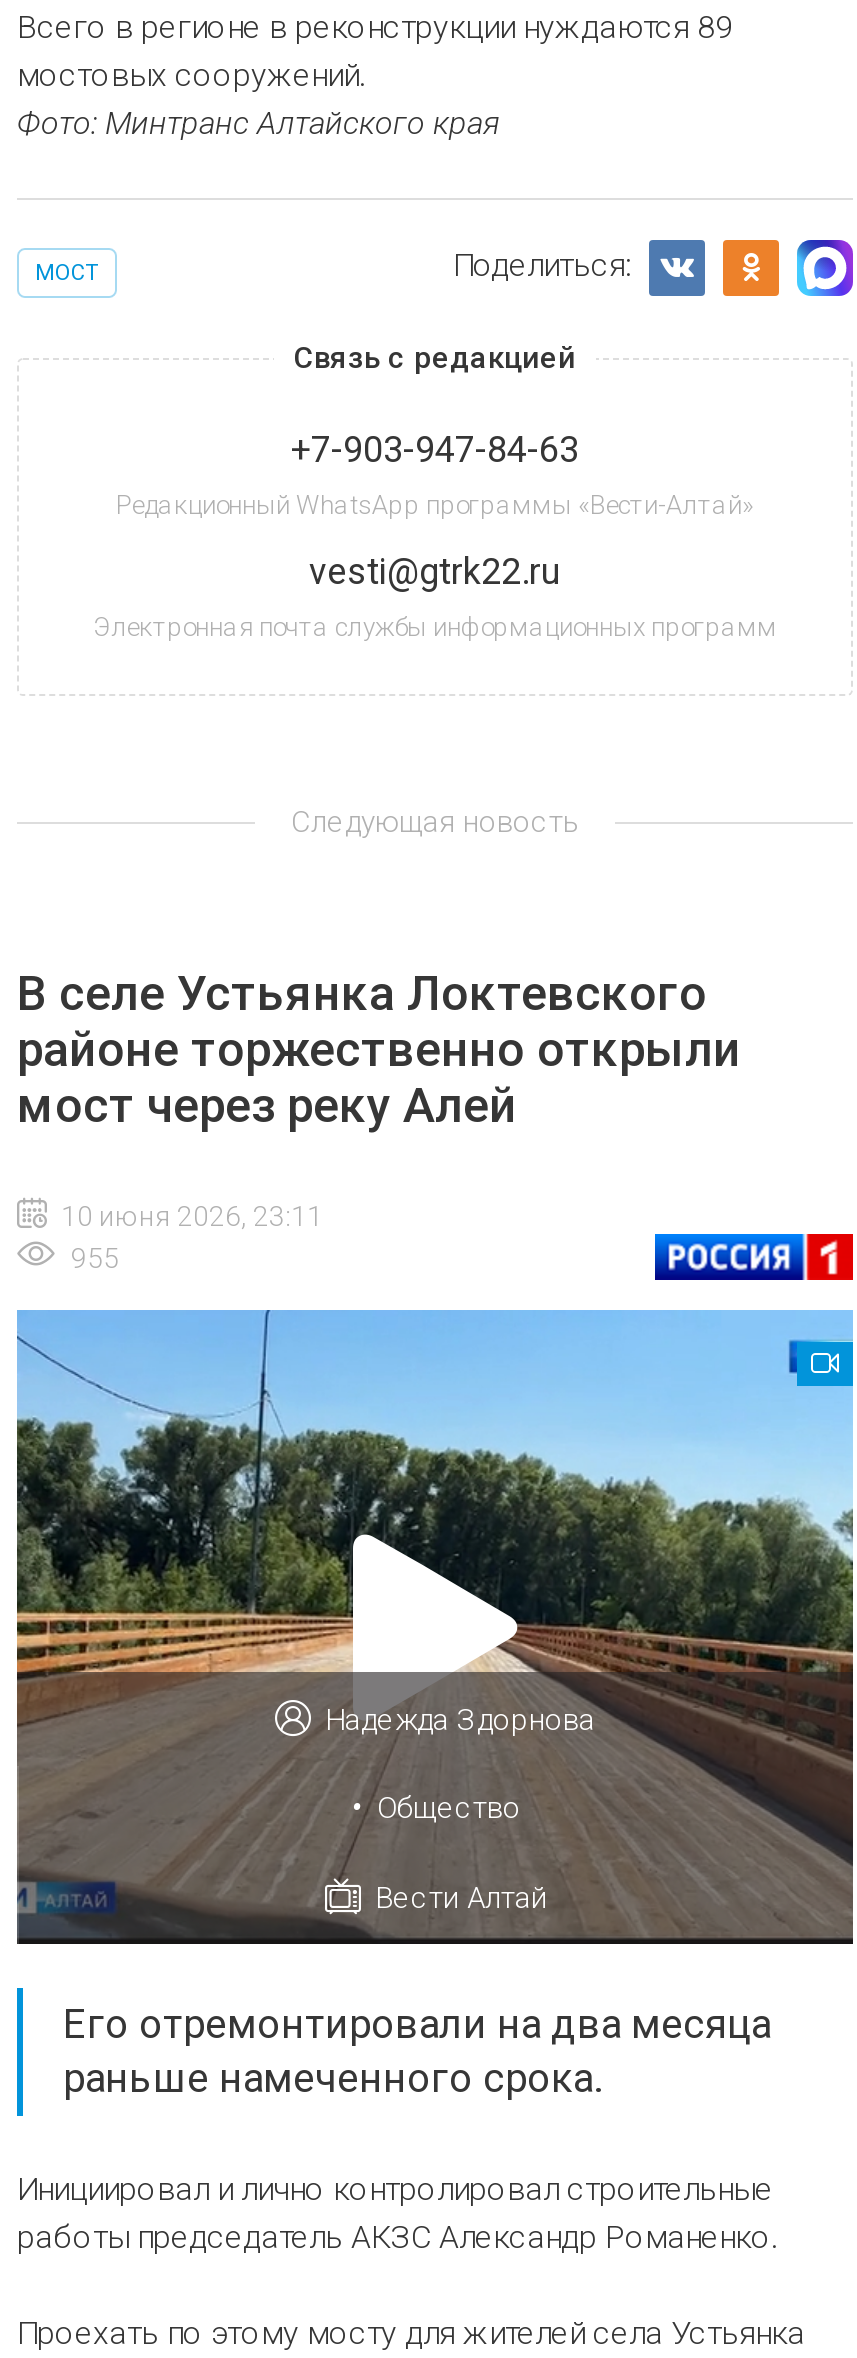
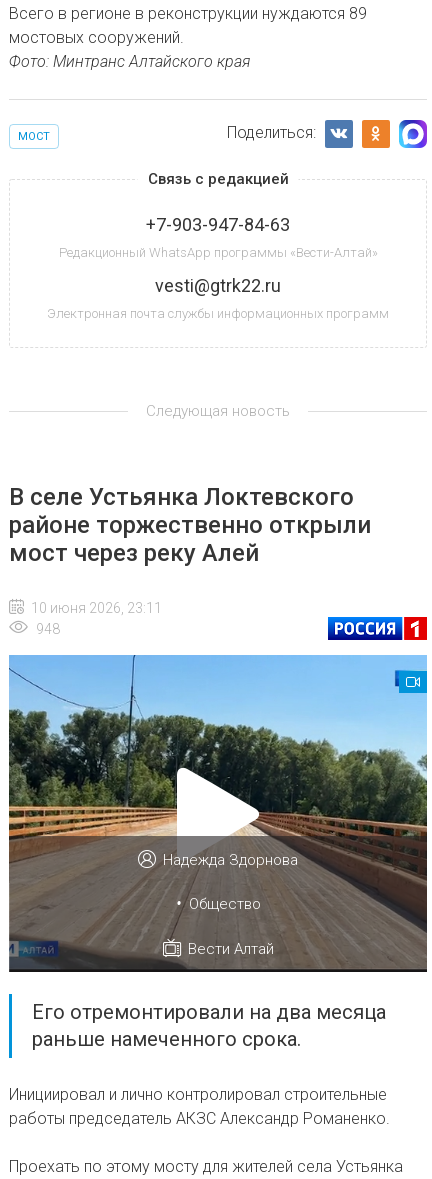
- 955
+ 948
